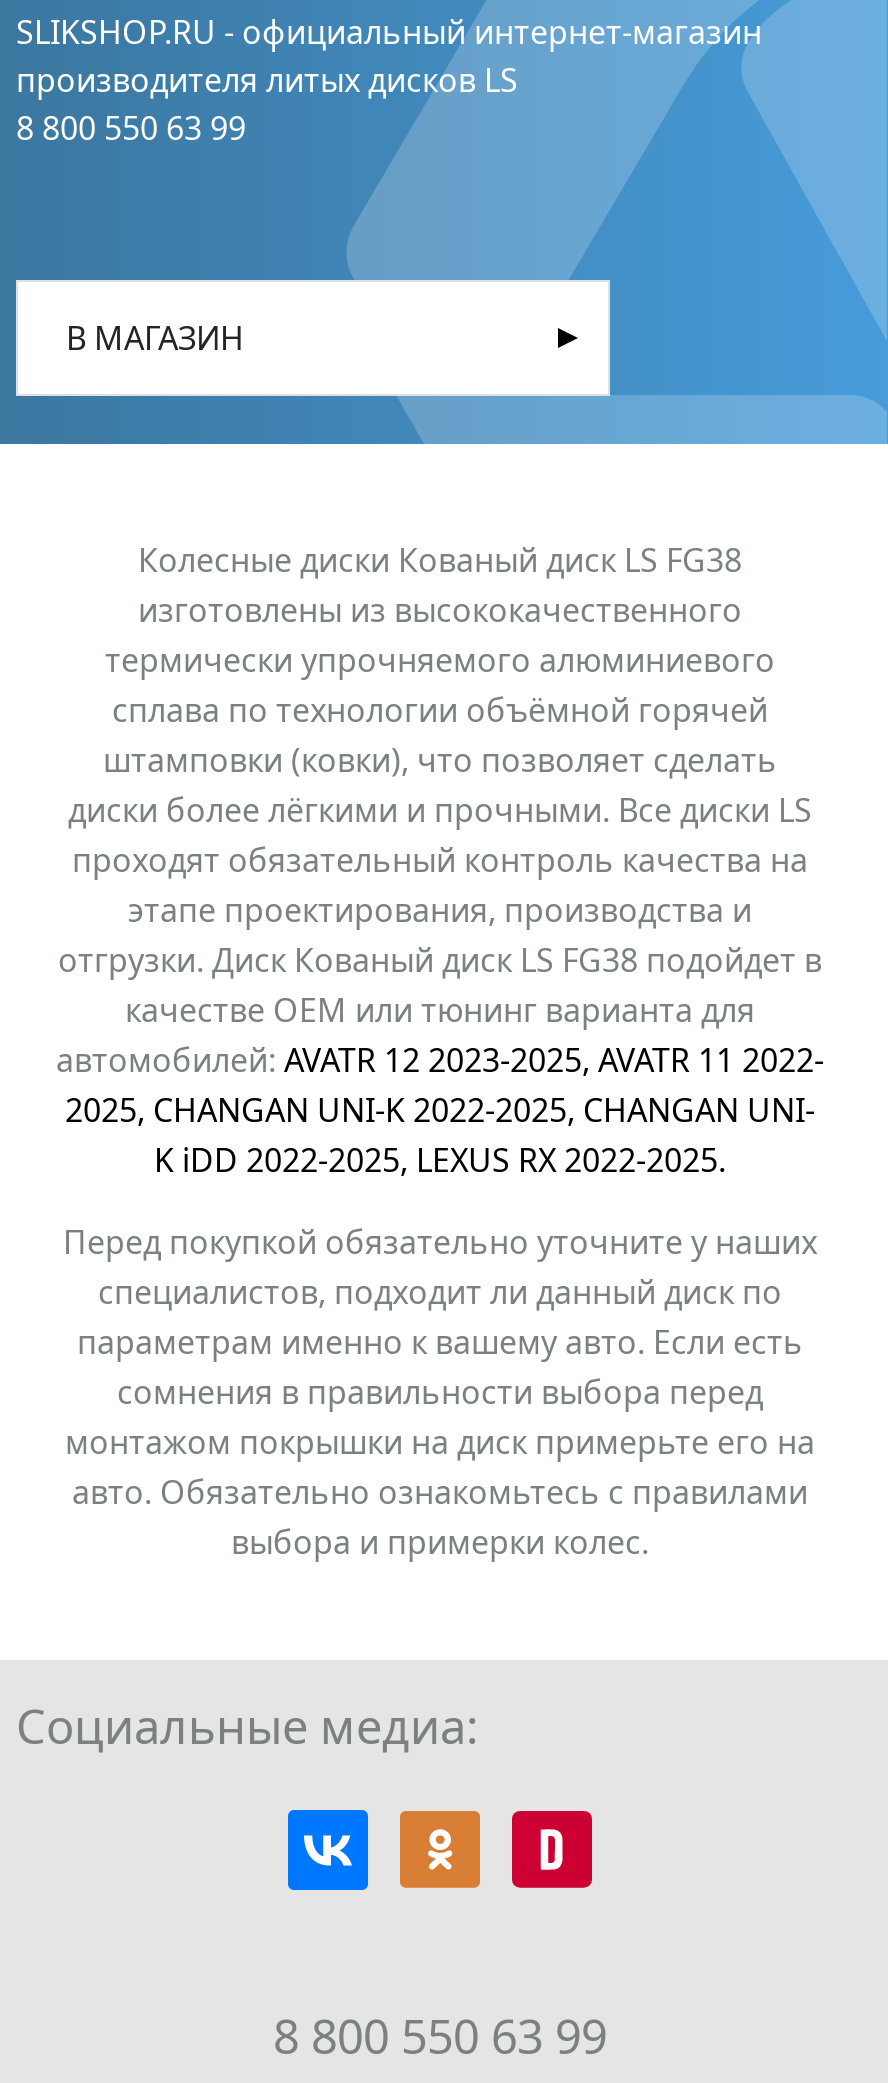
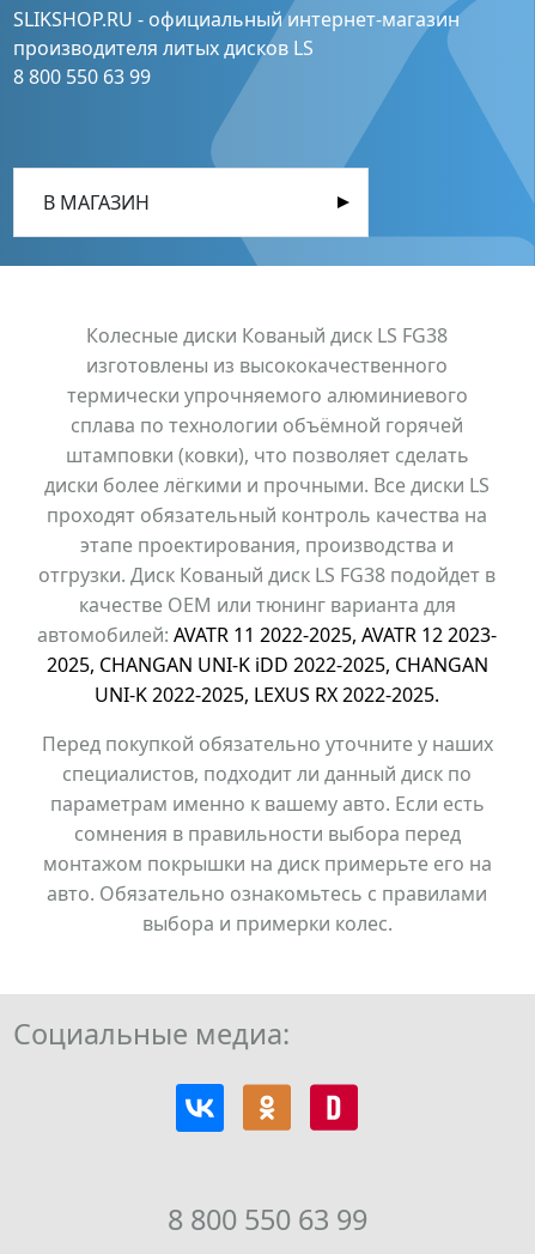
- автомобилей: AVATR 12 2023-2025, AVATR 11 2022-
- 2025, CHANGAN UNI-K 2022-2025, CHANGAN UNI-
- K iDD 2022-2025, LEXUS RX 2022-2025.
+ автомобилей: AVATR 11 2022-2025, AVATR 12 2023-
+ 2025, CHANGAN UNI-K iDD 2022-2025, CHANGAN
+ UNI-K 2022-2025, LEXUS RX 2022-2025.
